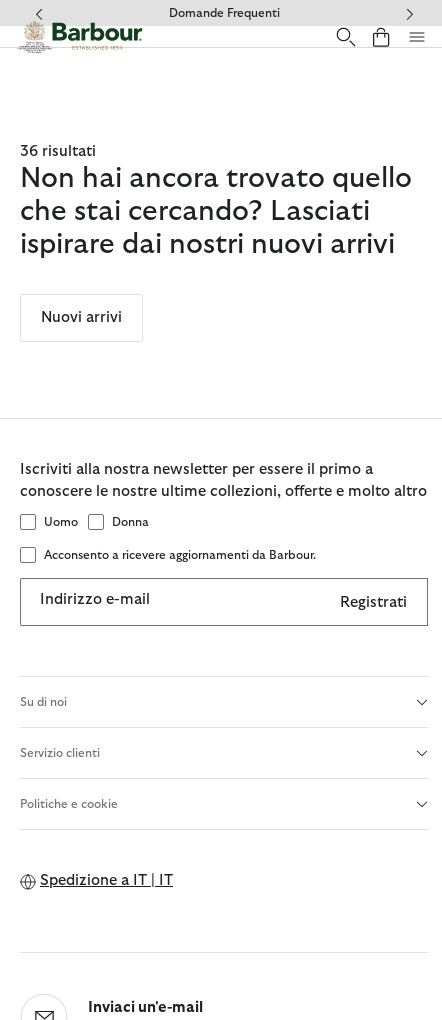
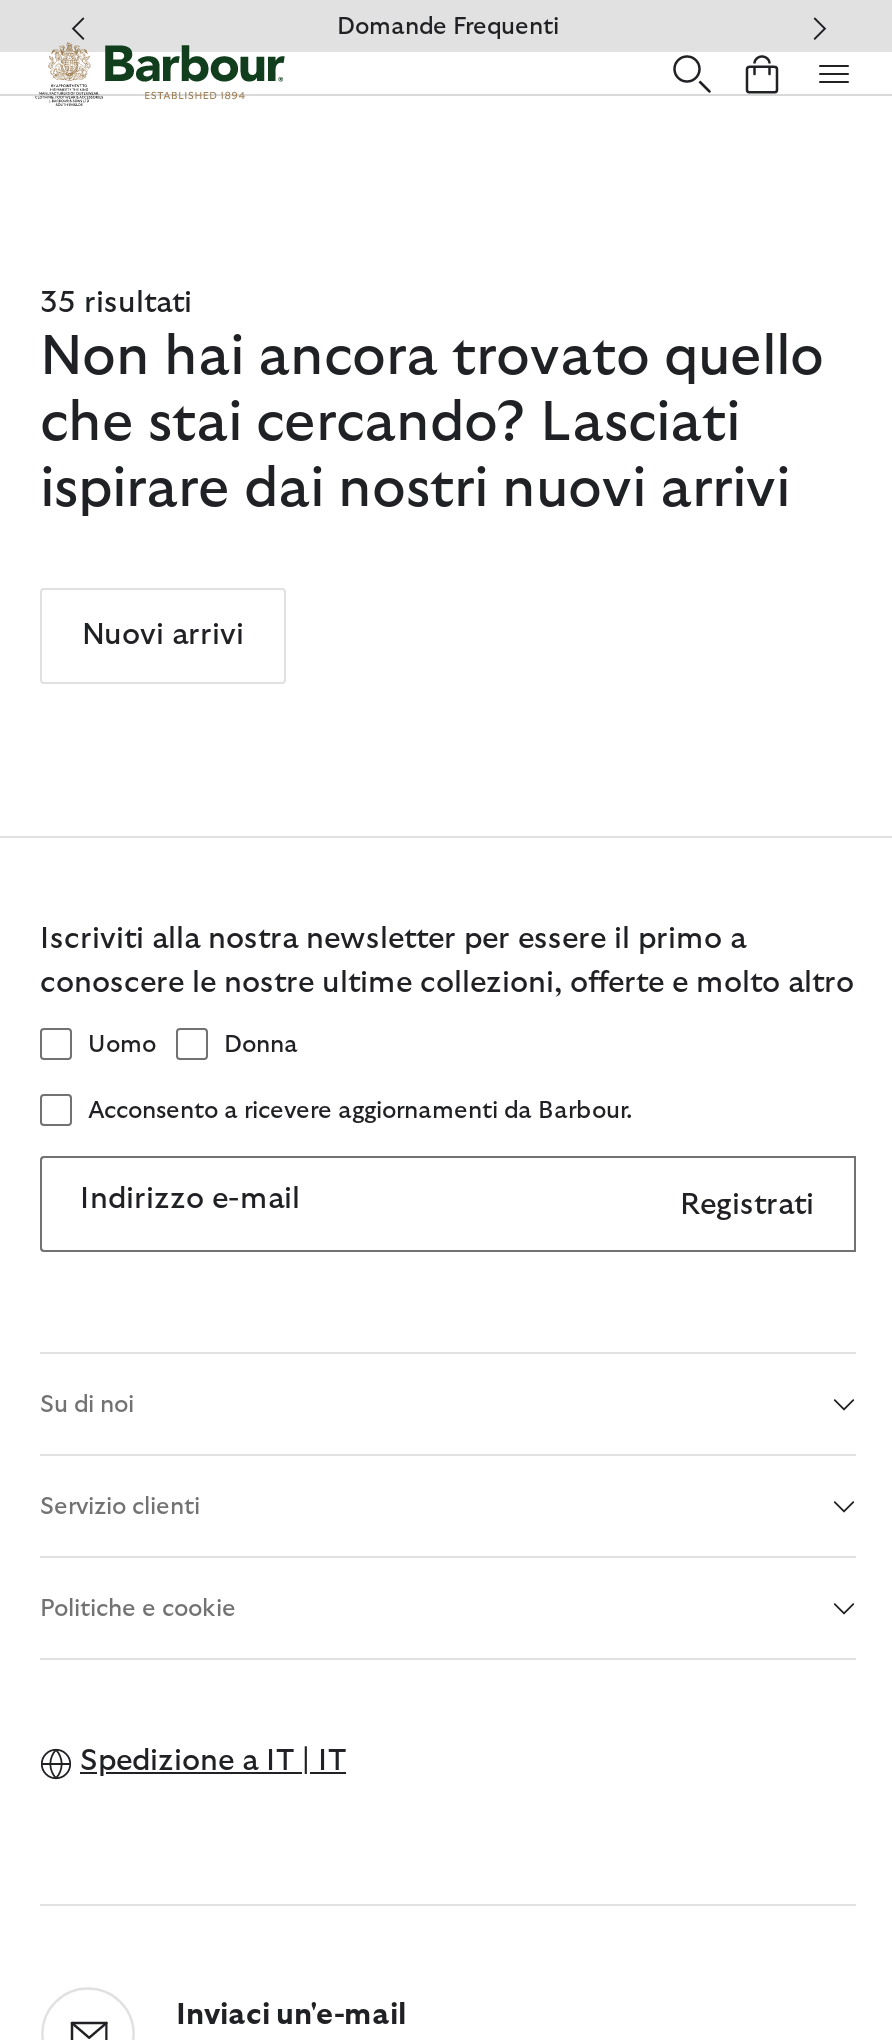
- 36 risultati
+ 35 risultati
